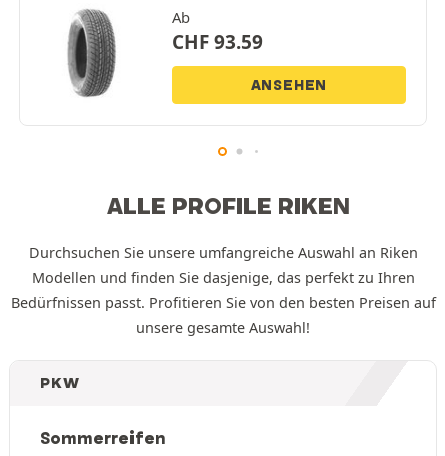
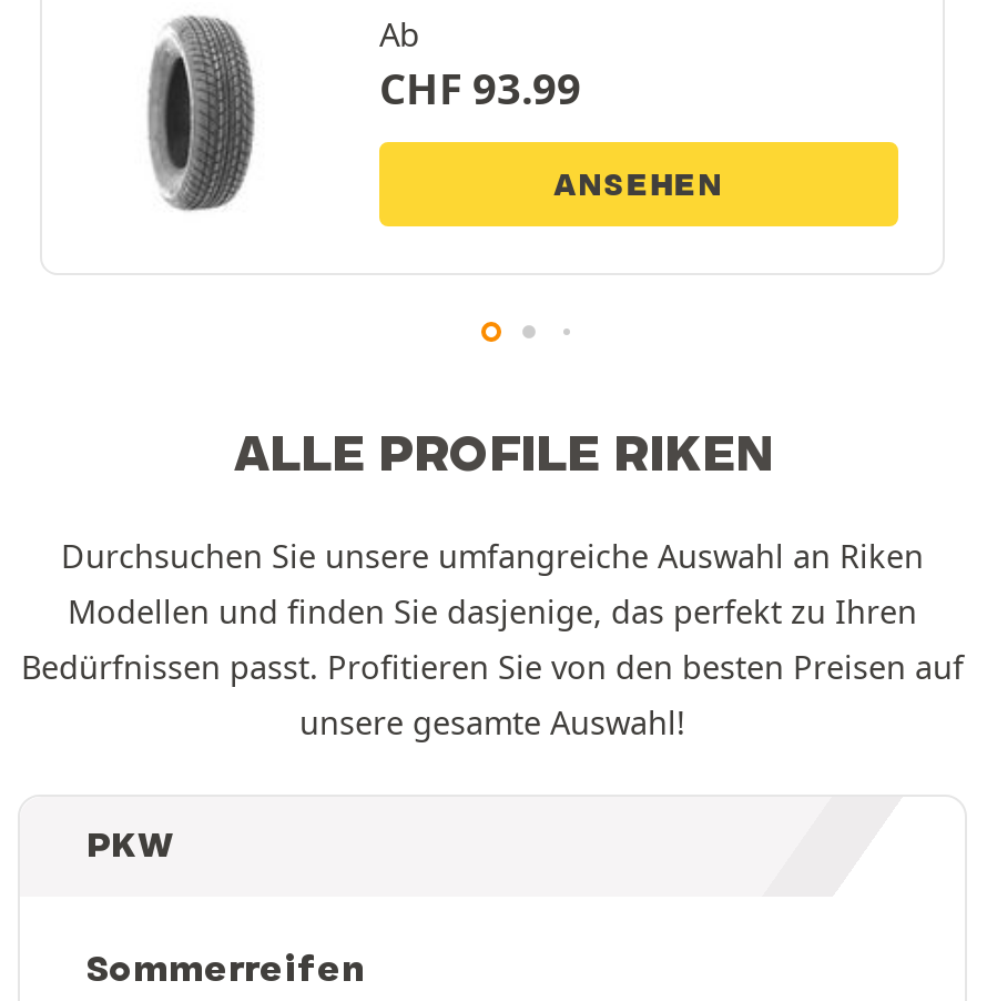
- CHF 93.59
+ CHF 93.99
